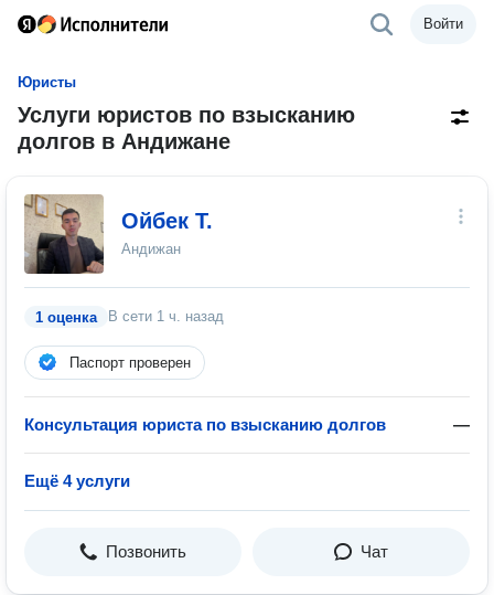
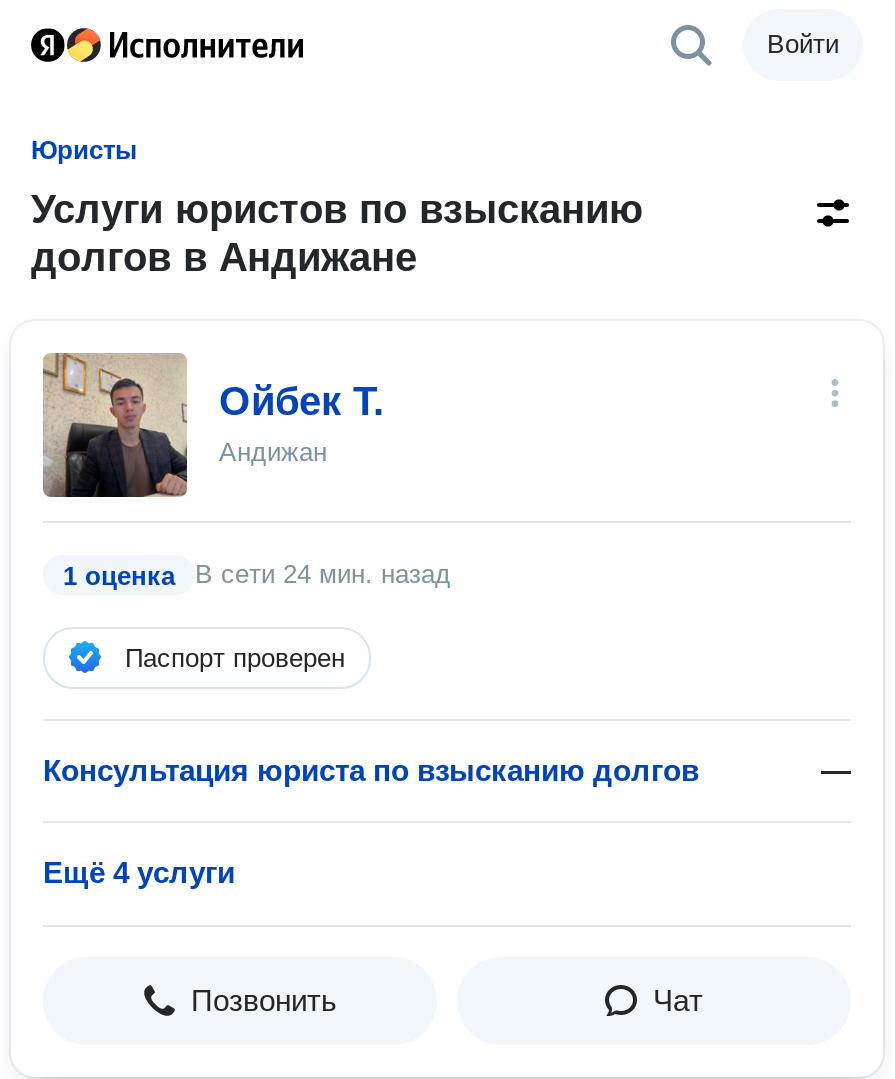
- В сети 1 ч. назад
+ В сети 24 мин. назад
